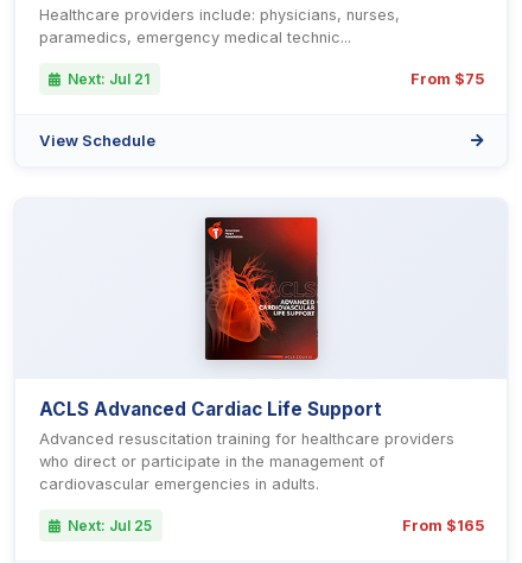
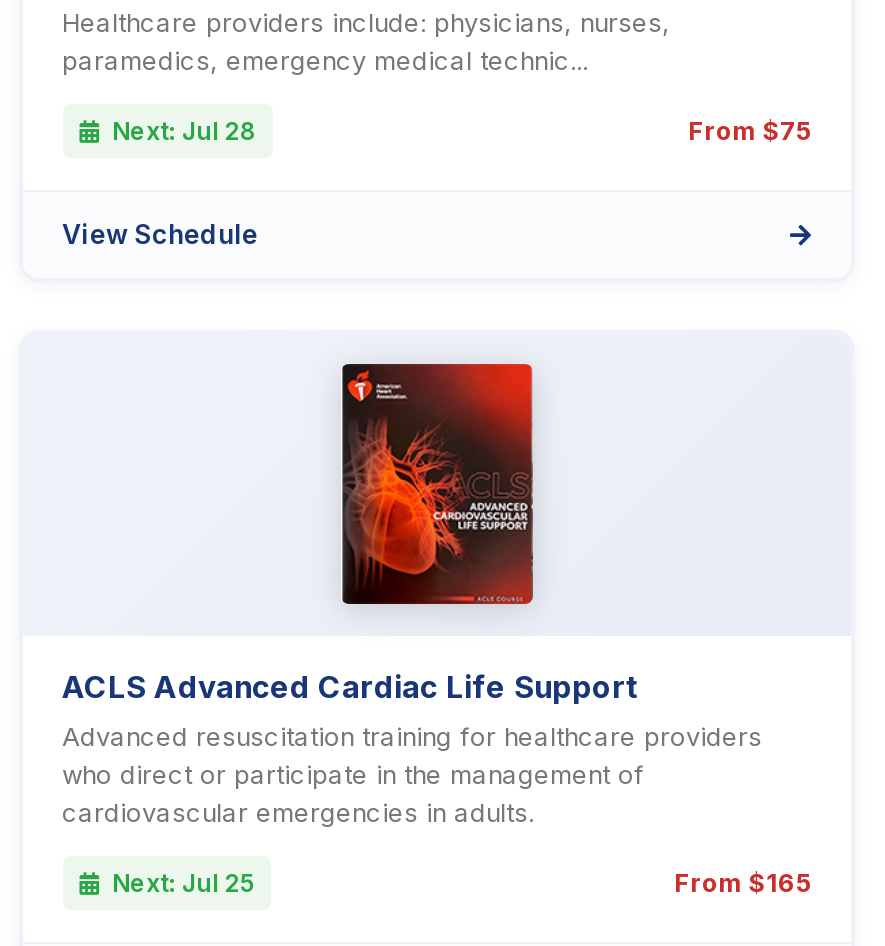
- Next: Jul 21
+ Next: Jul 28
